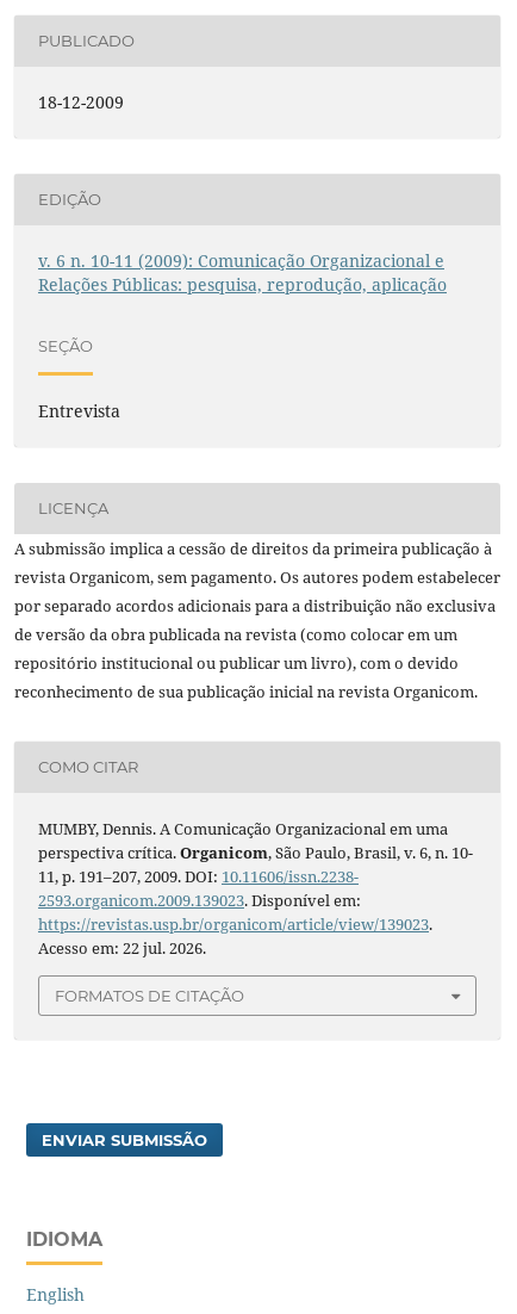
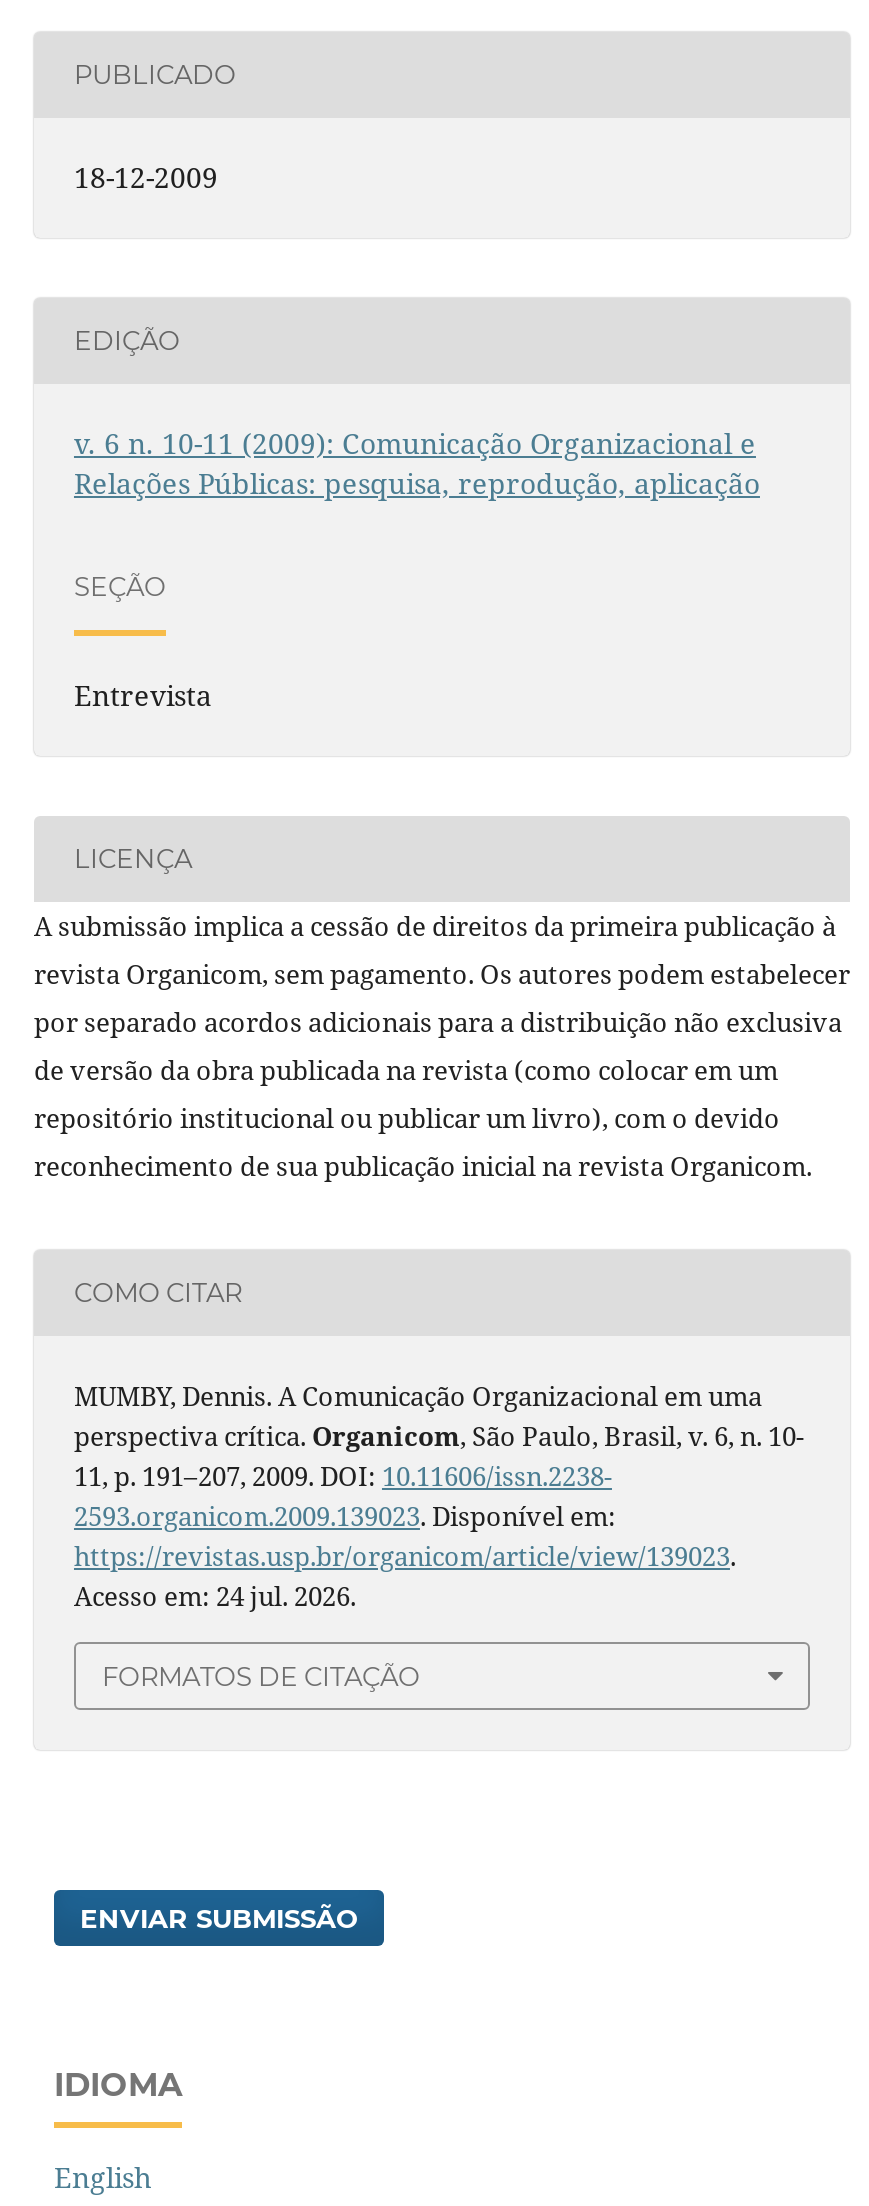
- Acesso em: 22 jul. 2026.
+ Acesso em: 24 jul. 2026.
